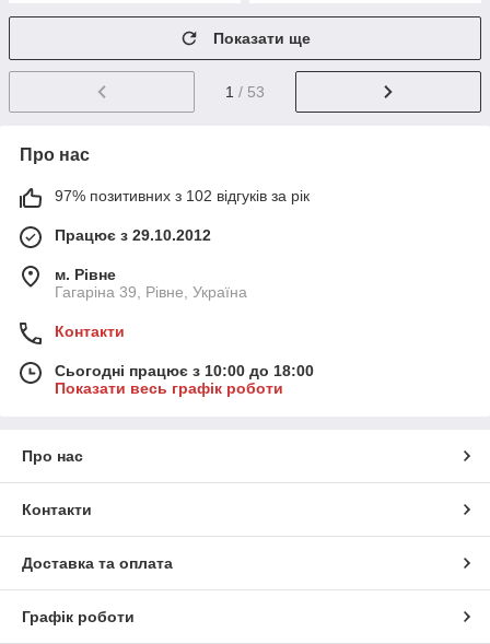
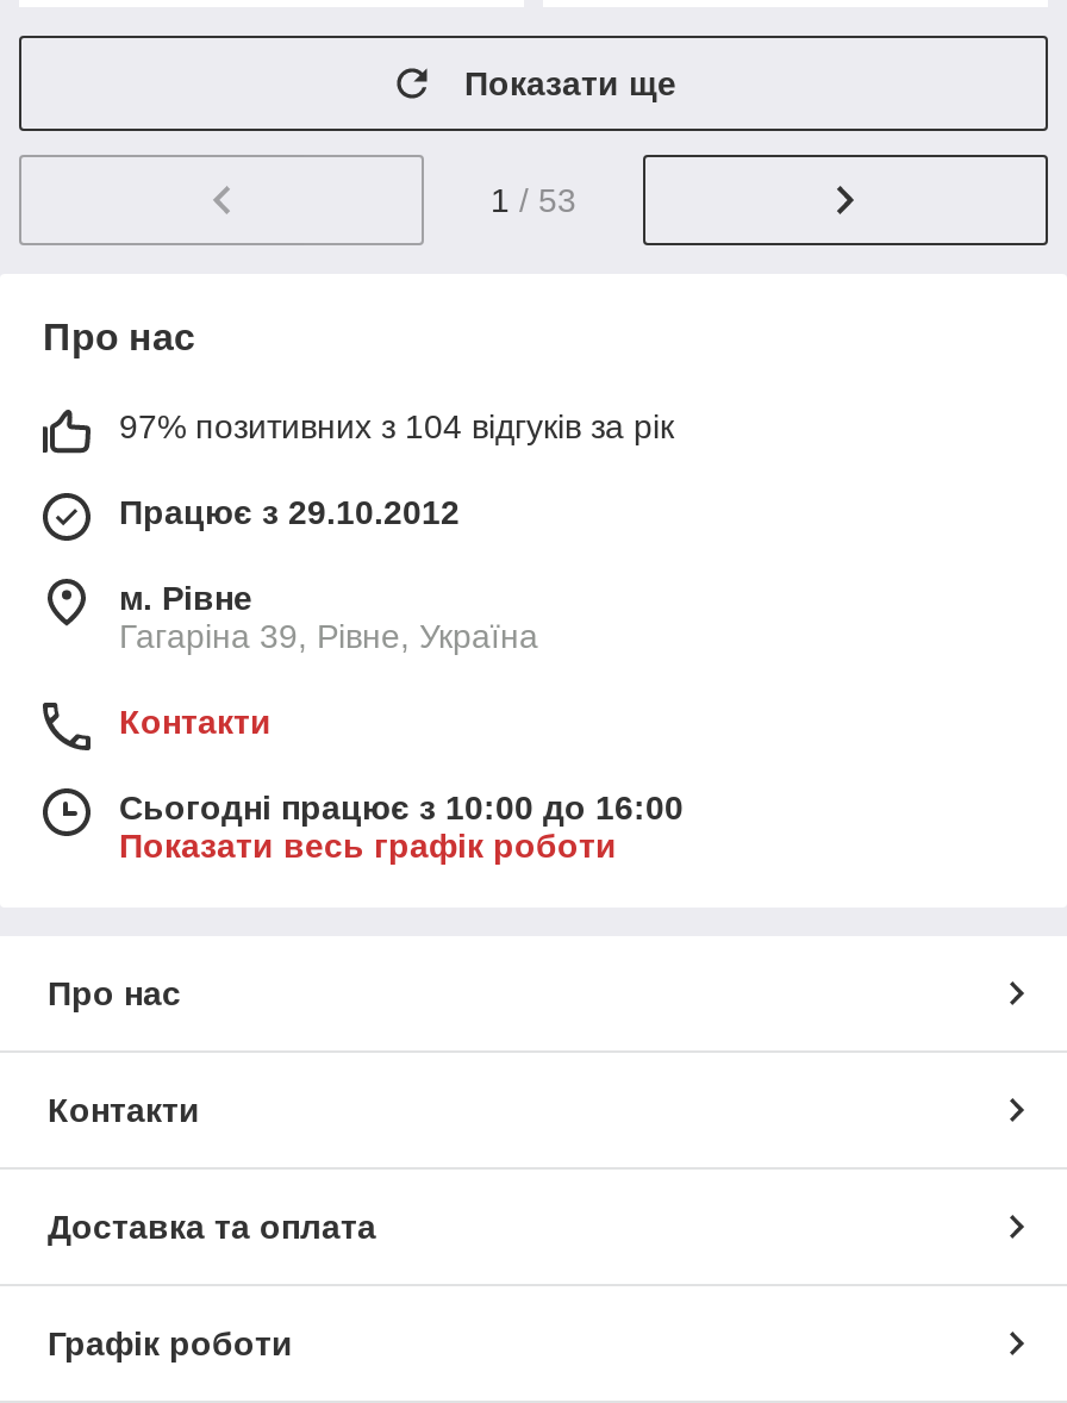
- 97% позитивних з 102 відгуків за рік
+ 97% позитивних з 104 відгуків за рік

- Сьогодні працює з 10:00 до 18:00
+ Сьогодні працює з 10:00 до 16:00
